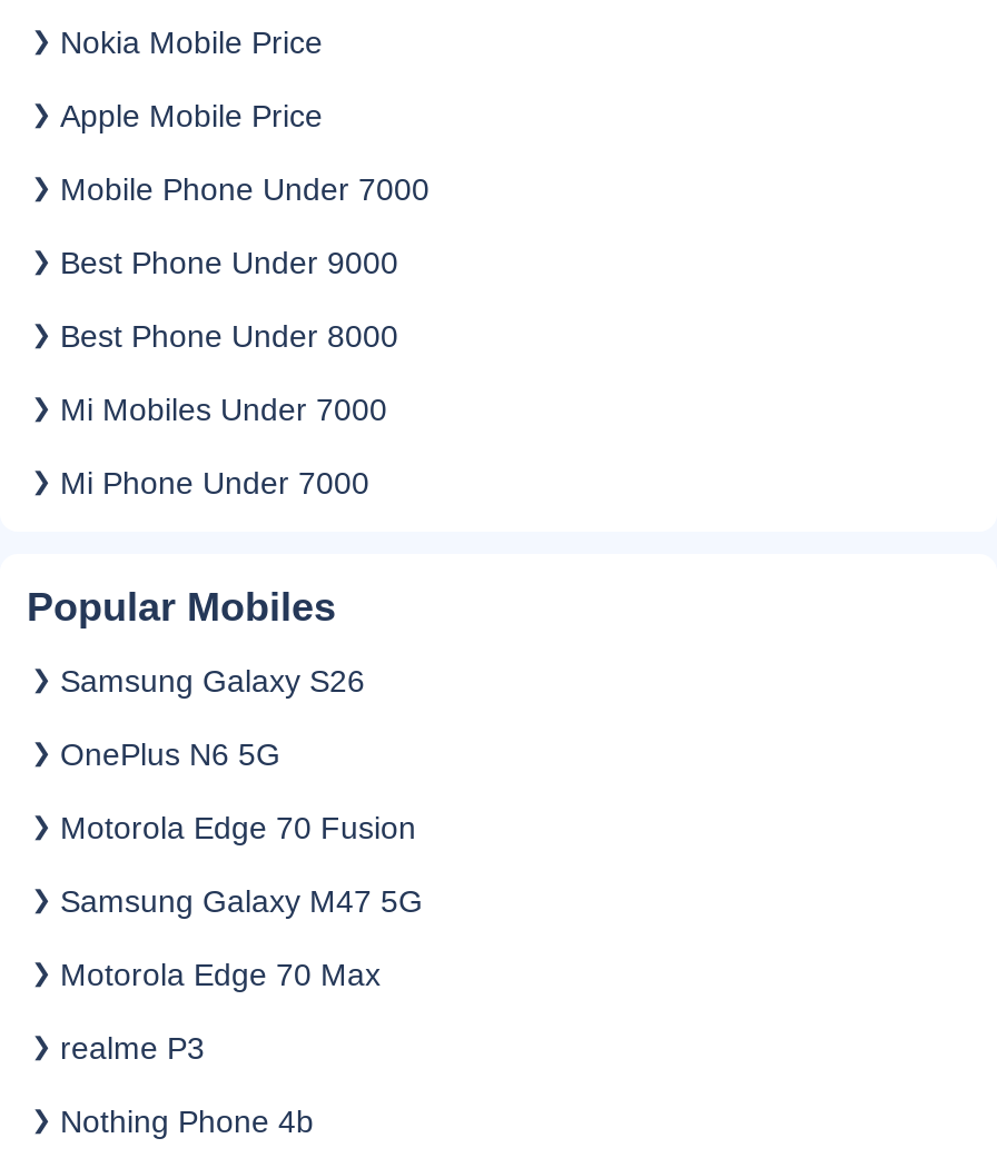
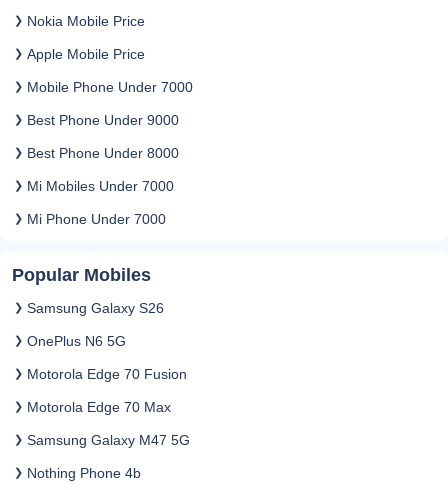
moved down: Samsung Galaxy M47 5G

- realme P3
